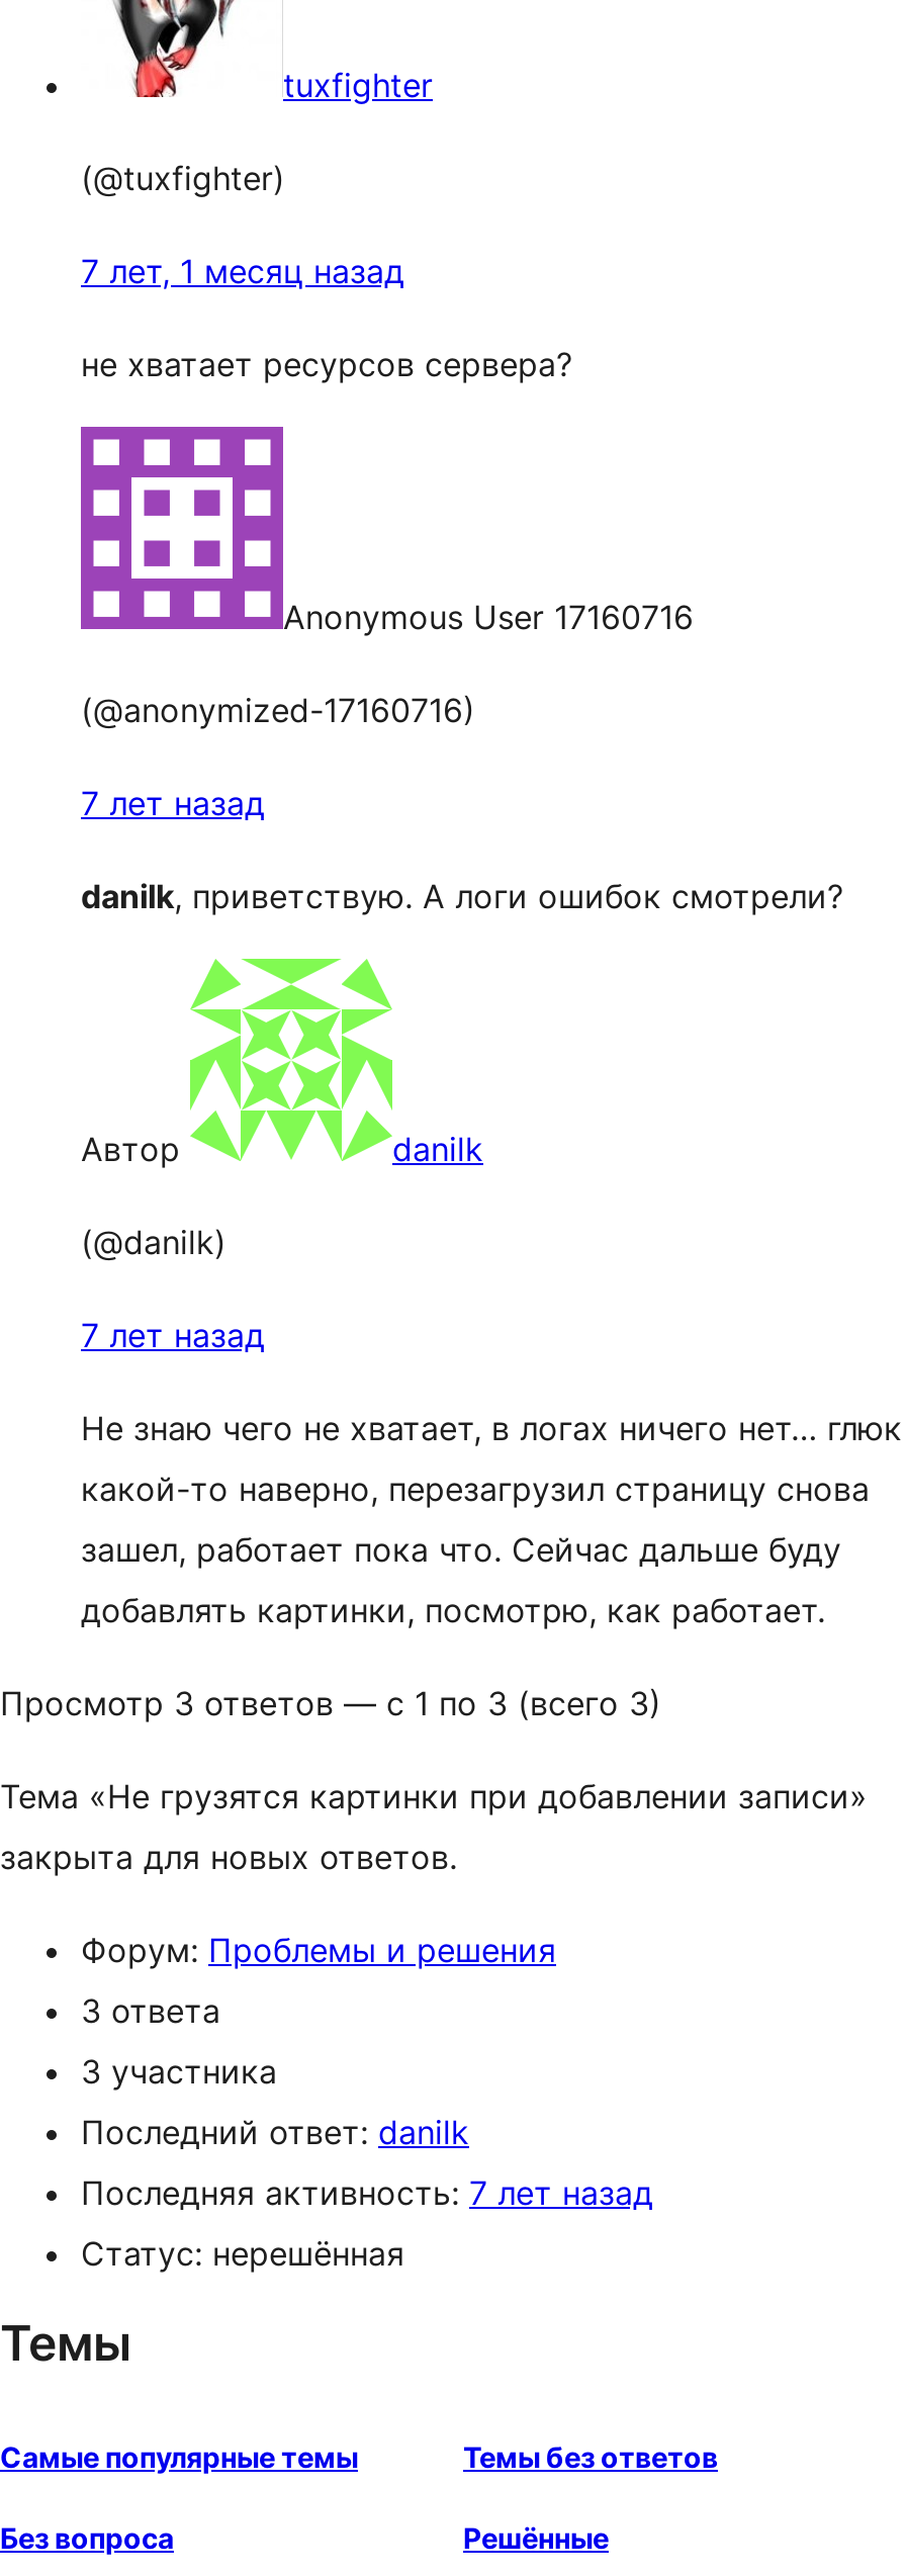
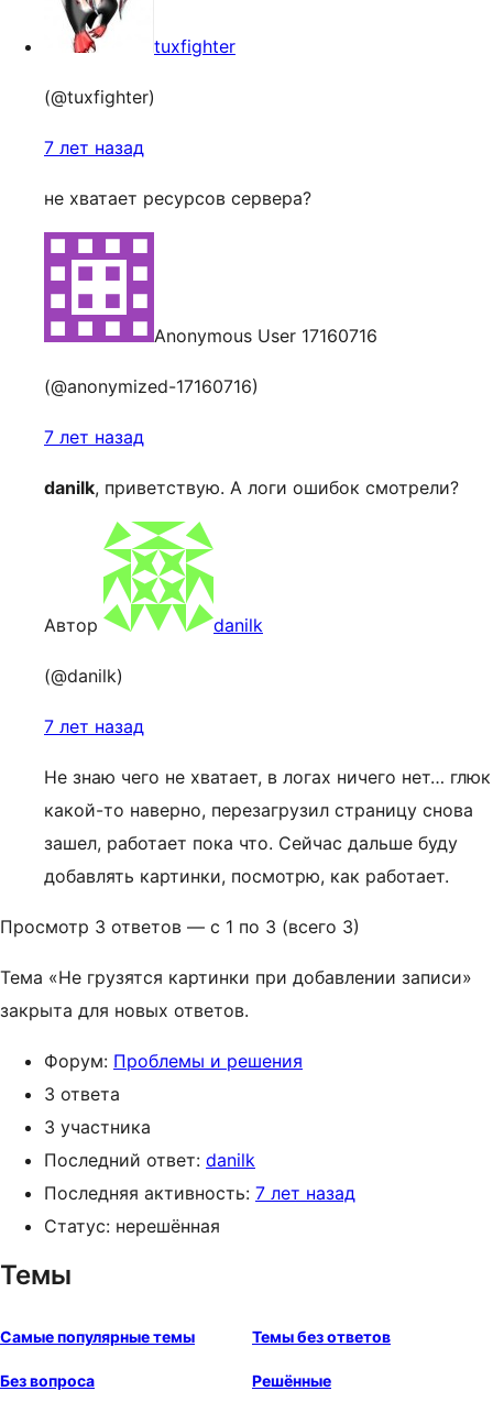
- 7 лет, 1 месяц назад
+ 7 лет назад
